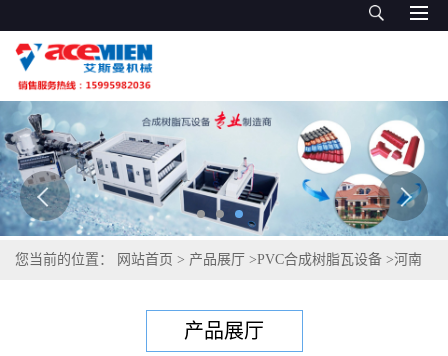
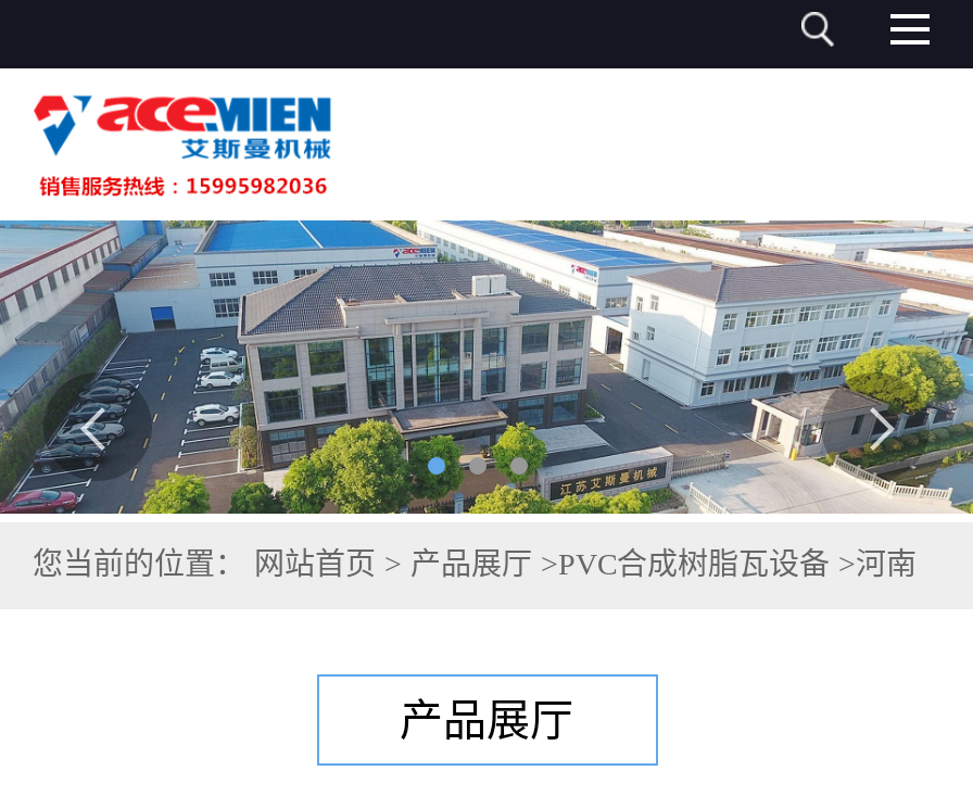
- [image]
+ [image]
